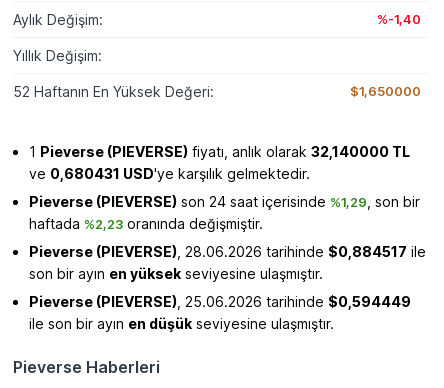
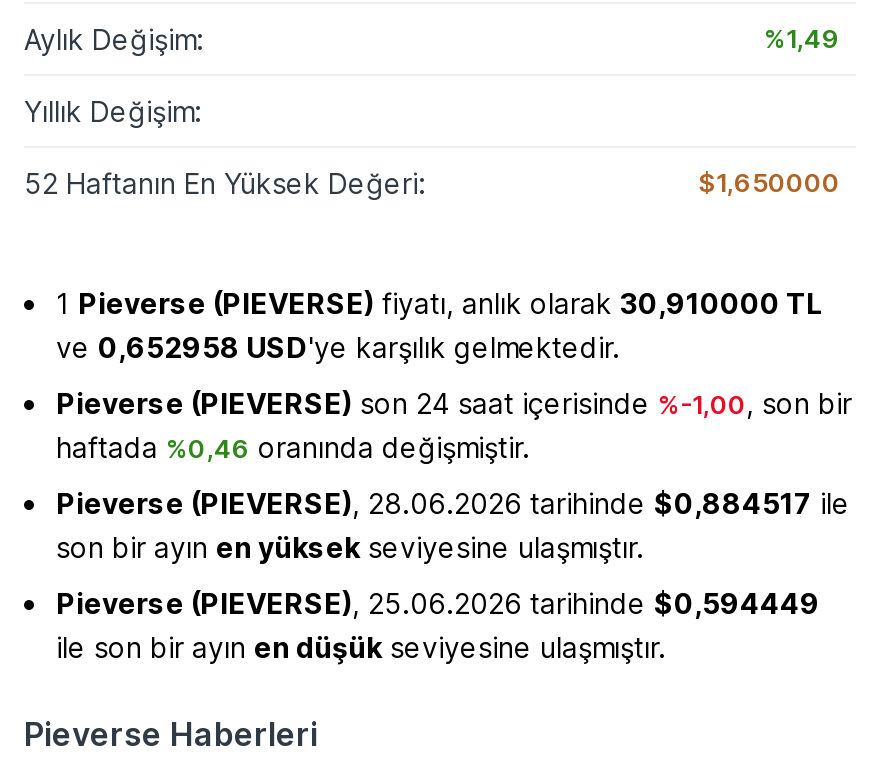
- %-1,40
+ %1,49

- 1 Pieverse (PIEVERSE) fiyatı, anlık olarak 32,140000 TL
+ 1 Pieverse (PIEVERSE) fiyatı, anlık olarak 30,910000 TL

- ve 0,680431 USD'ye karşılık gelmektedir.
+ ve 0,652958 USD'ye karşılık gelmektedir.

- Pieverse (PIEVERSE) son 24 saat içerisinde%1,29, son bir
+ Pieverse (PIEVERSE) son 24 saat içerisinde%-1,00, son bir

- haftada%2,23 oranında değişmiştir.
+ haftada%0,46 oranında değişmiştir.
